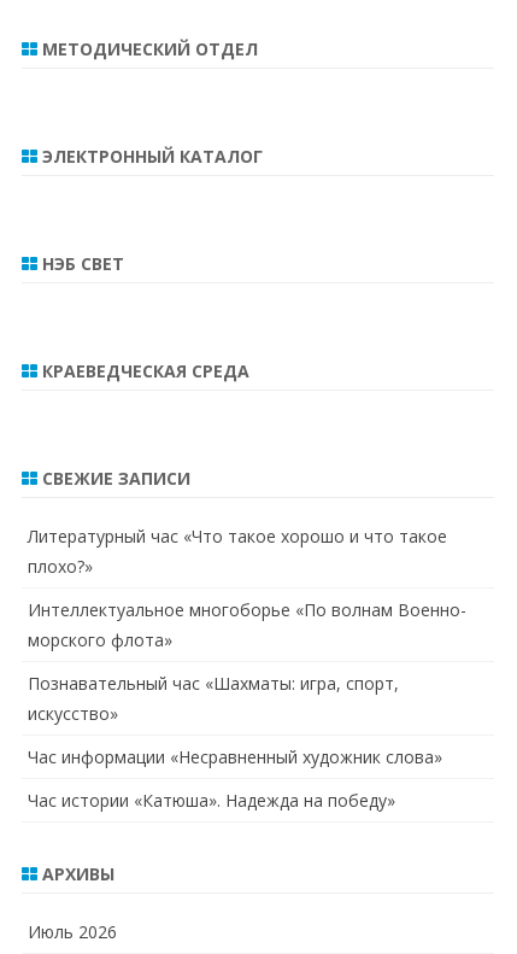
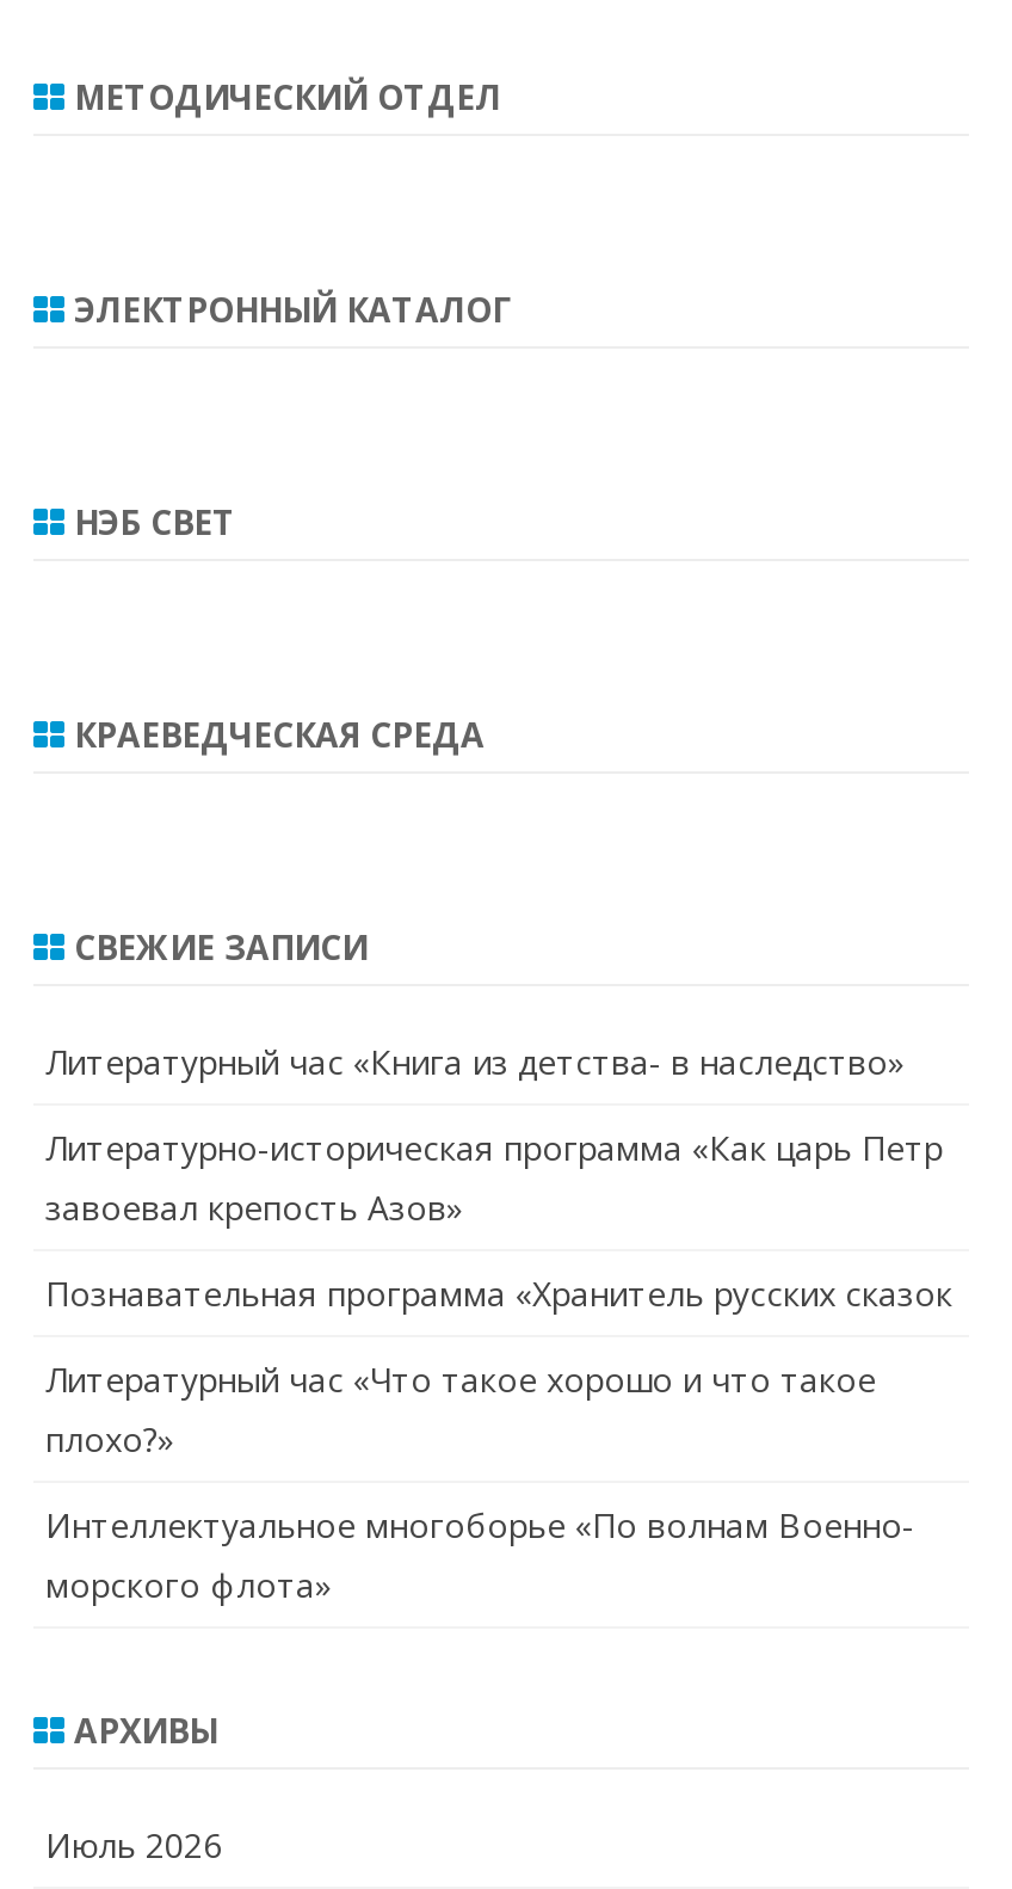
+ Литературный час «Книга из детства- в наследство»
+ Литературно-историческая программа «Как царь Петр
+ завоевал крепость Азов»
+ Познавательная программа «Хранитель русских сказок

moved down: Литературный час «Что такое хорошо и что такое | плохо?» | Интеллектуальное многоборье «По волнам Военно- | морского флота»

- Познавательный час «Шахматы: игра, спорт,
- искусство»
- Час информации «Несравненный художник слова»
- Час истории «Катюша». Надежда на победу»
